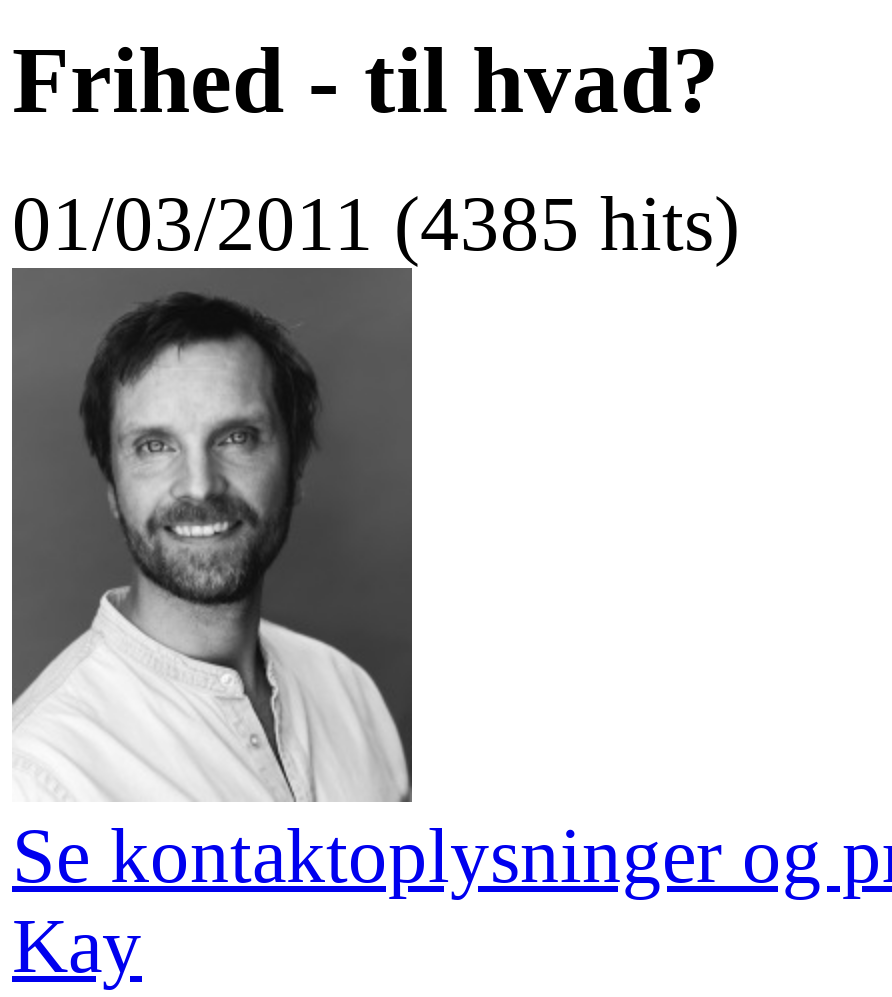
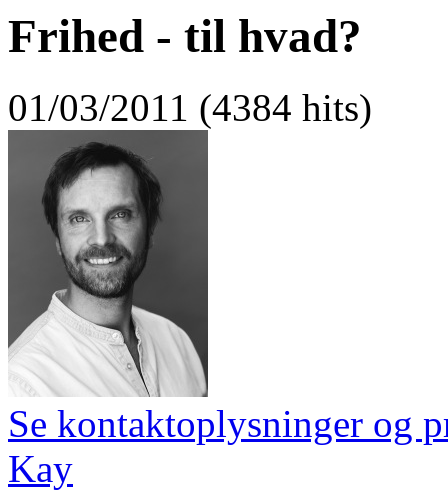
- 01/03/2011 (4385 hits)
+ 01/03/2011 (4384 hits)
